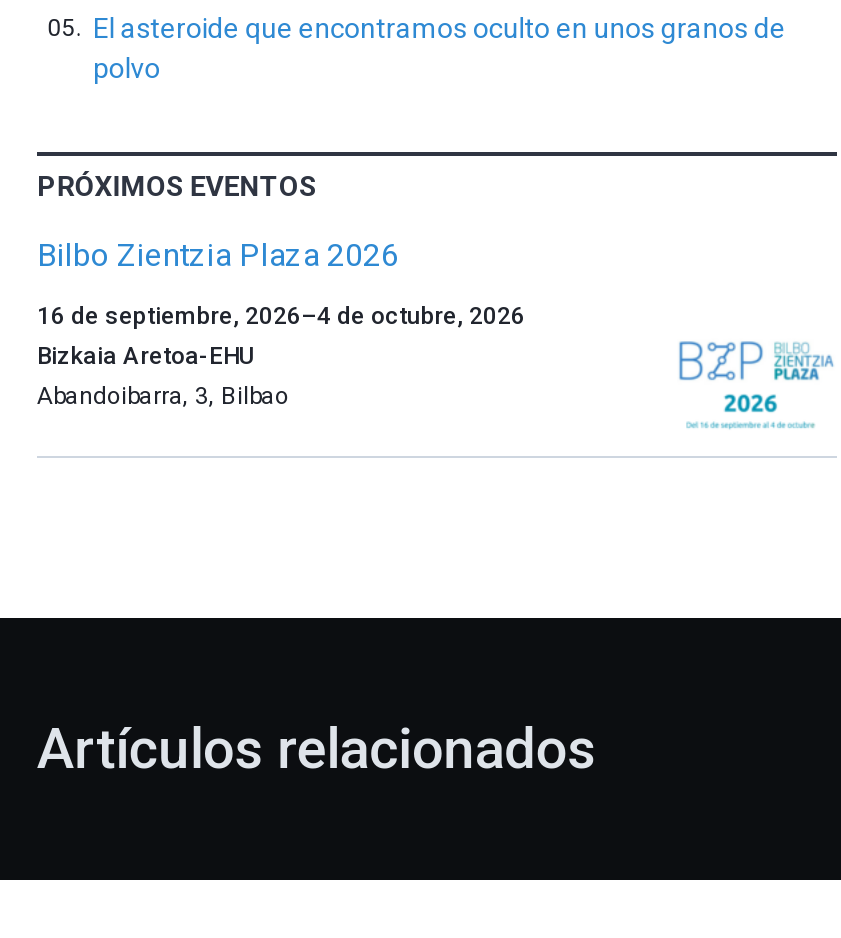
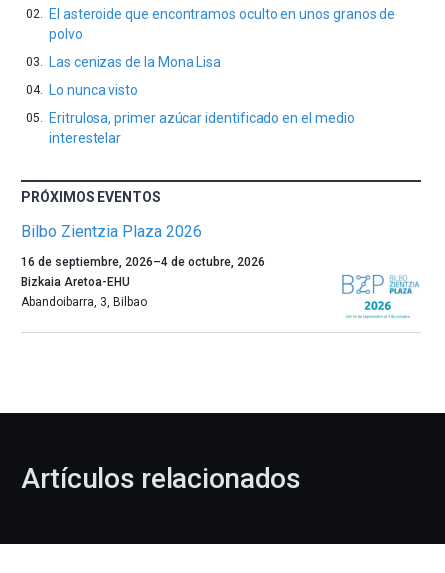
+ Las cenizas de la Mona Lisa
+ Lo nunca visto
+ Eritrulosa, primer azúcar identificado en el medio
+ interestelar
